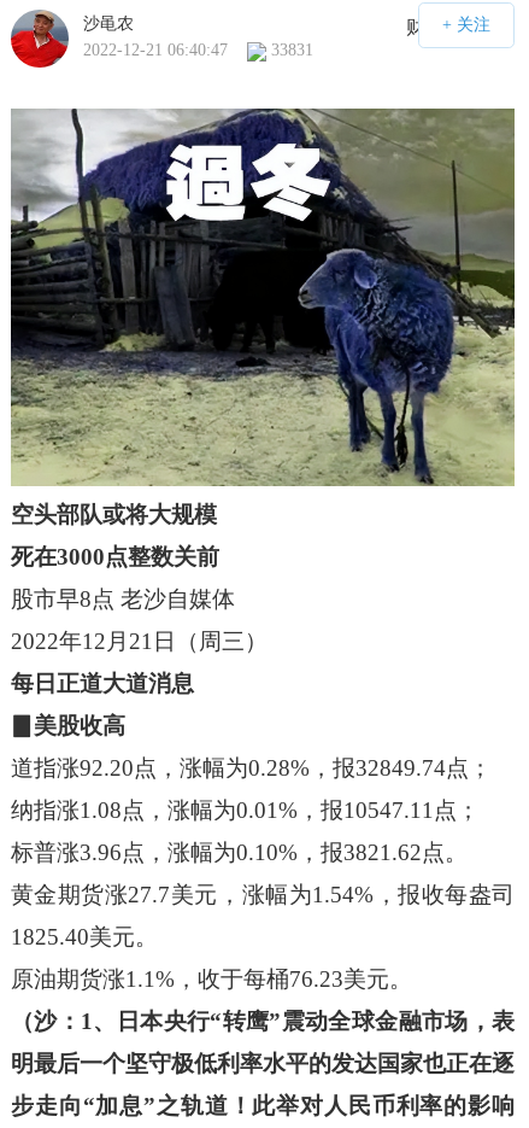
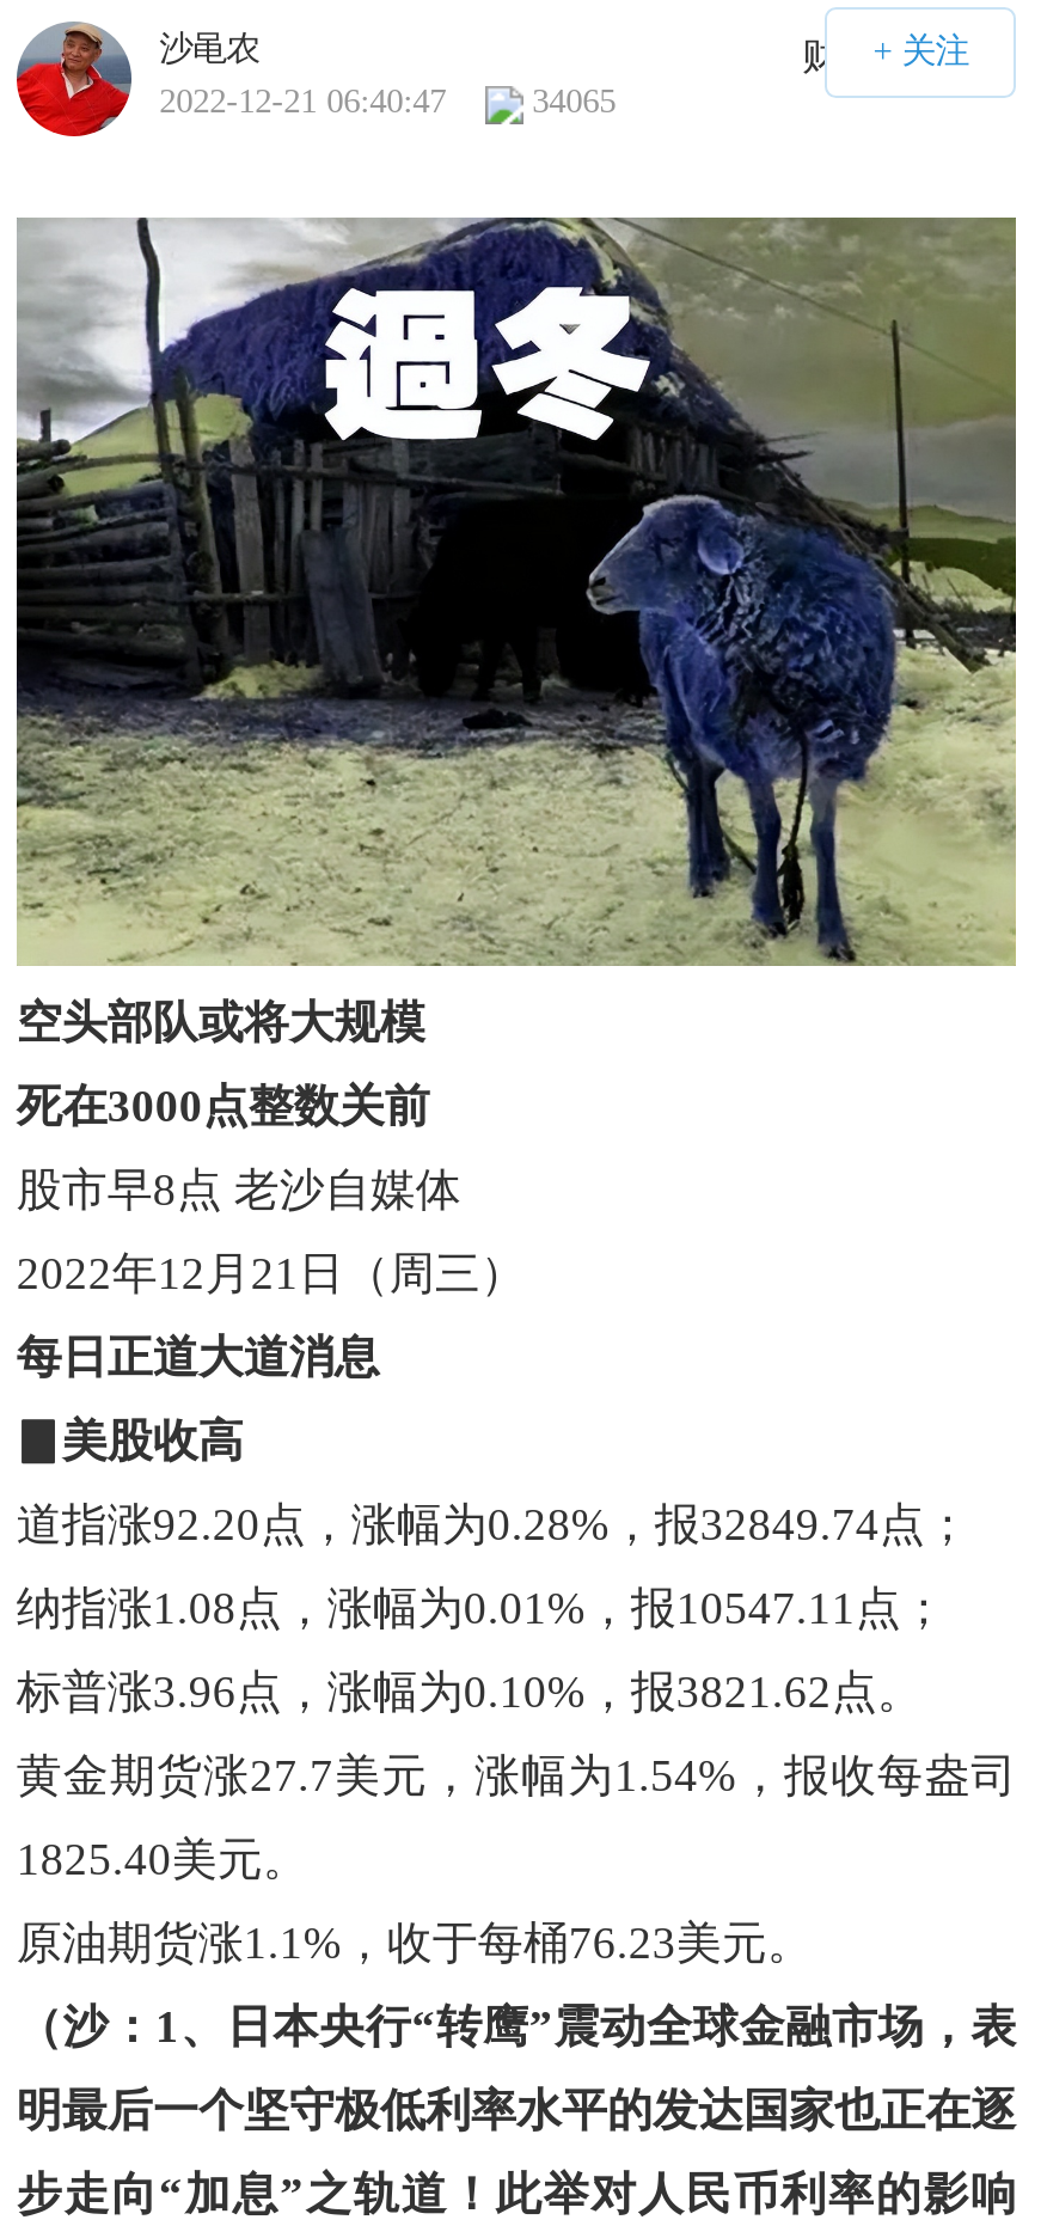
- 2022-12-21 06:40:47 33831
+ 2022-12-21 06:40:47 34065
